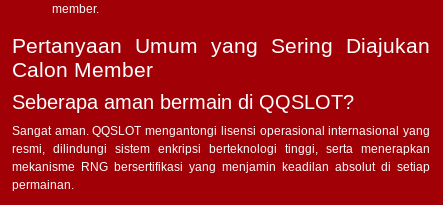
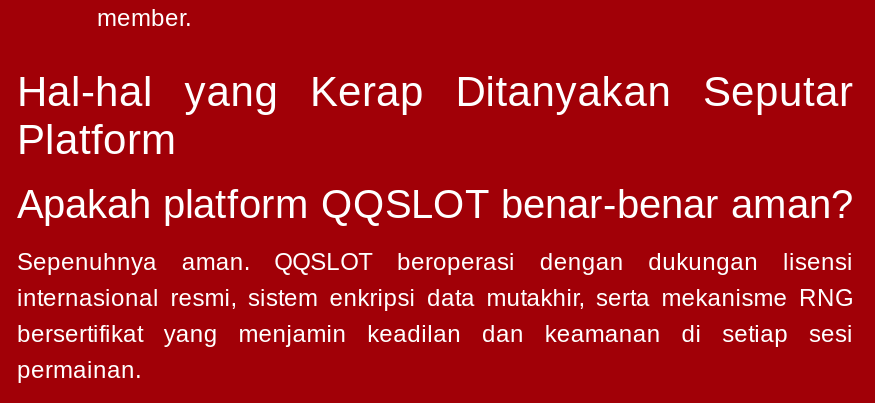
- Pertanyaan Umum yang Sering Diajukan
- Calon Member
- Seberapa aman bermain di QQSLOT?
+ Hal-hal yang Kerap Ditanyakan Seputar
+ Platform
+ Apakah platform QQSLOT benar-benar aman?

- Sangat aman. QQSLOT mengantongi lisensi operasional internasional yang
- resmi, dilindungi sistem enkripsi berteknologi tinggi, serta menerapkan
- mekanisme RNG bersertifikasi yang menjamin keadilan absolut di setiap
+ Sepenuhnya aman. QQSLOT beroperasi dengan dukungan lisensi
+ internasional resmi, sistem enkripsi data mutakhir, serta mekanisme RNG
+ bersertifikat yang menjamin keadilan dan keamanan di setiap sesi
